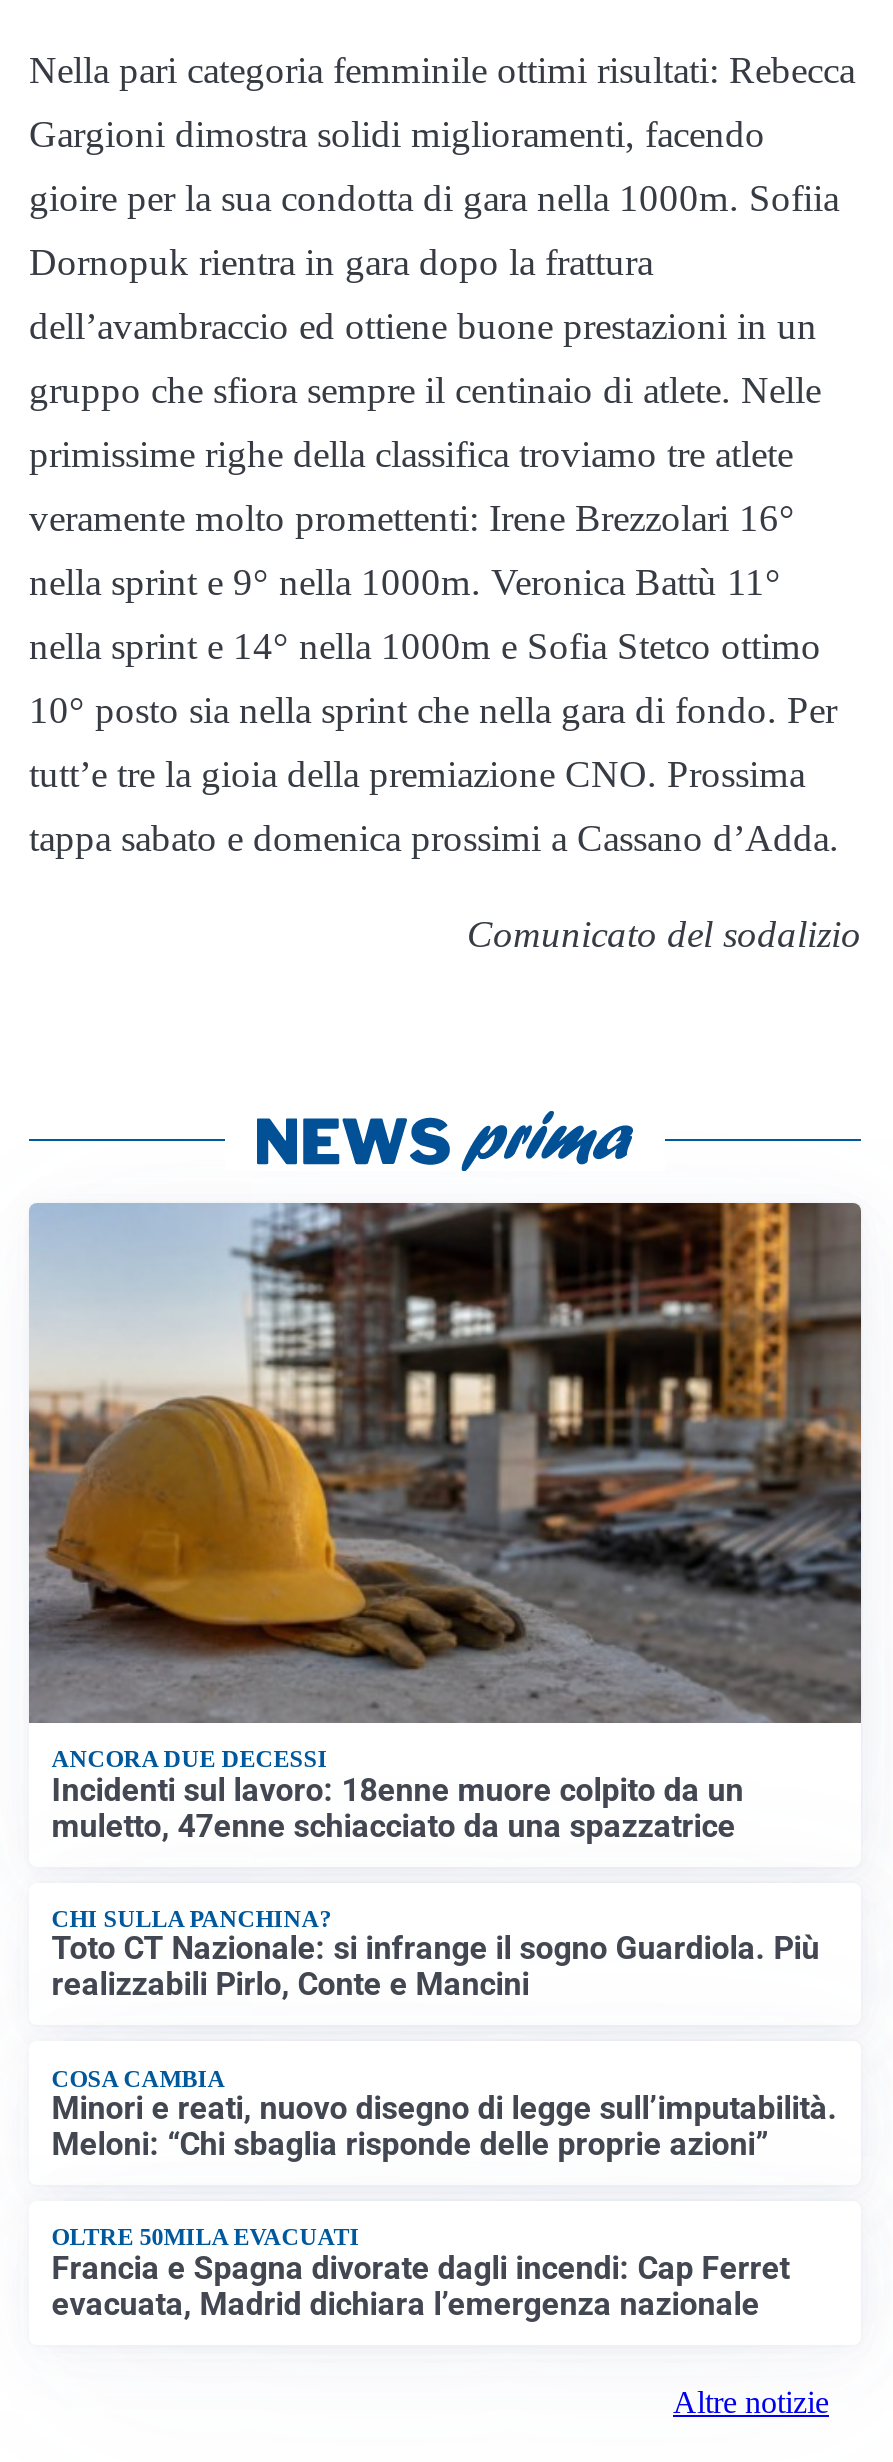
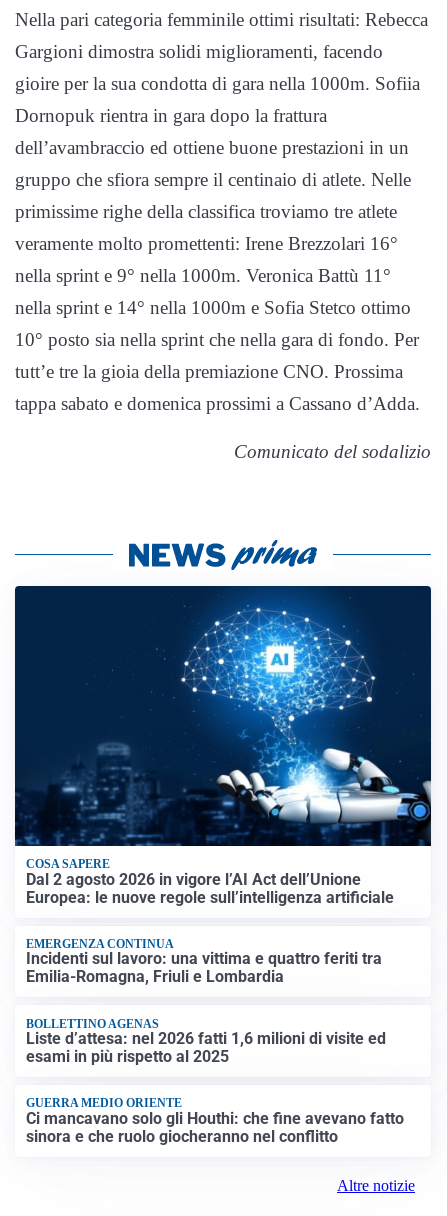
- [image]
- ANCORA DUE DECESSI
- Incidenti sul lavoro: 18enne muore colpito da un
- muletto, 47enne schiacciato da una spazzatrice
+ [image]
+ COSA SAPERE
+ Dal 2 agosto 2026 in vigore l’AI Act dell’Unione
+ Europea: le nuove regole sull’intelligenza artificiale

- CHI SULLA PANCHINA?
- Toto CT Nazionale: si infrange il sogno Guardiola. Più
- realizzabili Pirlo, Conte e Mancini
+ EMERGENZA CONTINUA
+ Incidenti sul lavoro: una vittima e quattro feriti tra
+ Emilia-Romagna, Friuli e Lombardia

- COSA CAMBIA
- Minori e reati, nuovo disegno di legge sull’imputabilità.
- Meloni: “Chi sbaglia risponde delle proprie azioni”
+ BOLLETTINO AGENAS
+ Liste d’attesa: nel 2026 fatti 1,6 milioni di visite ed
+ esami in più rispetto al 2025

- OLTRE 50MILA EVACUATI
- Francia e Spagna divorate dagli incendi: Cap Ferret
- evacuata, Madrid dichiara l’emergenza nazionale
+ GUERRA MEDIO ORIENTE
+ Ci mancavano solo gli Houthi: che fine avevano fatto
+ sinora e che ruolo giocheranno nel conflitto
